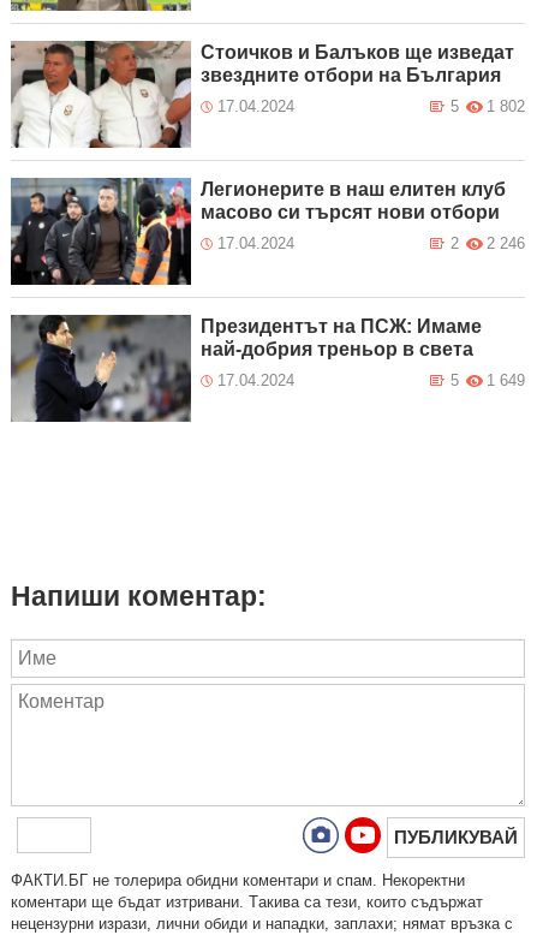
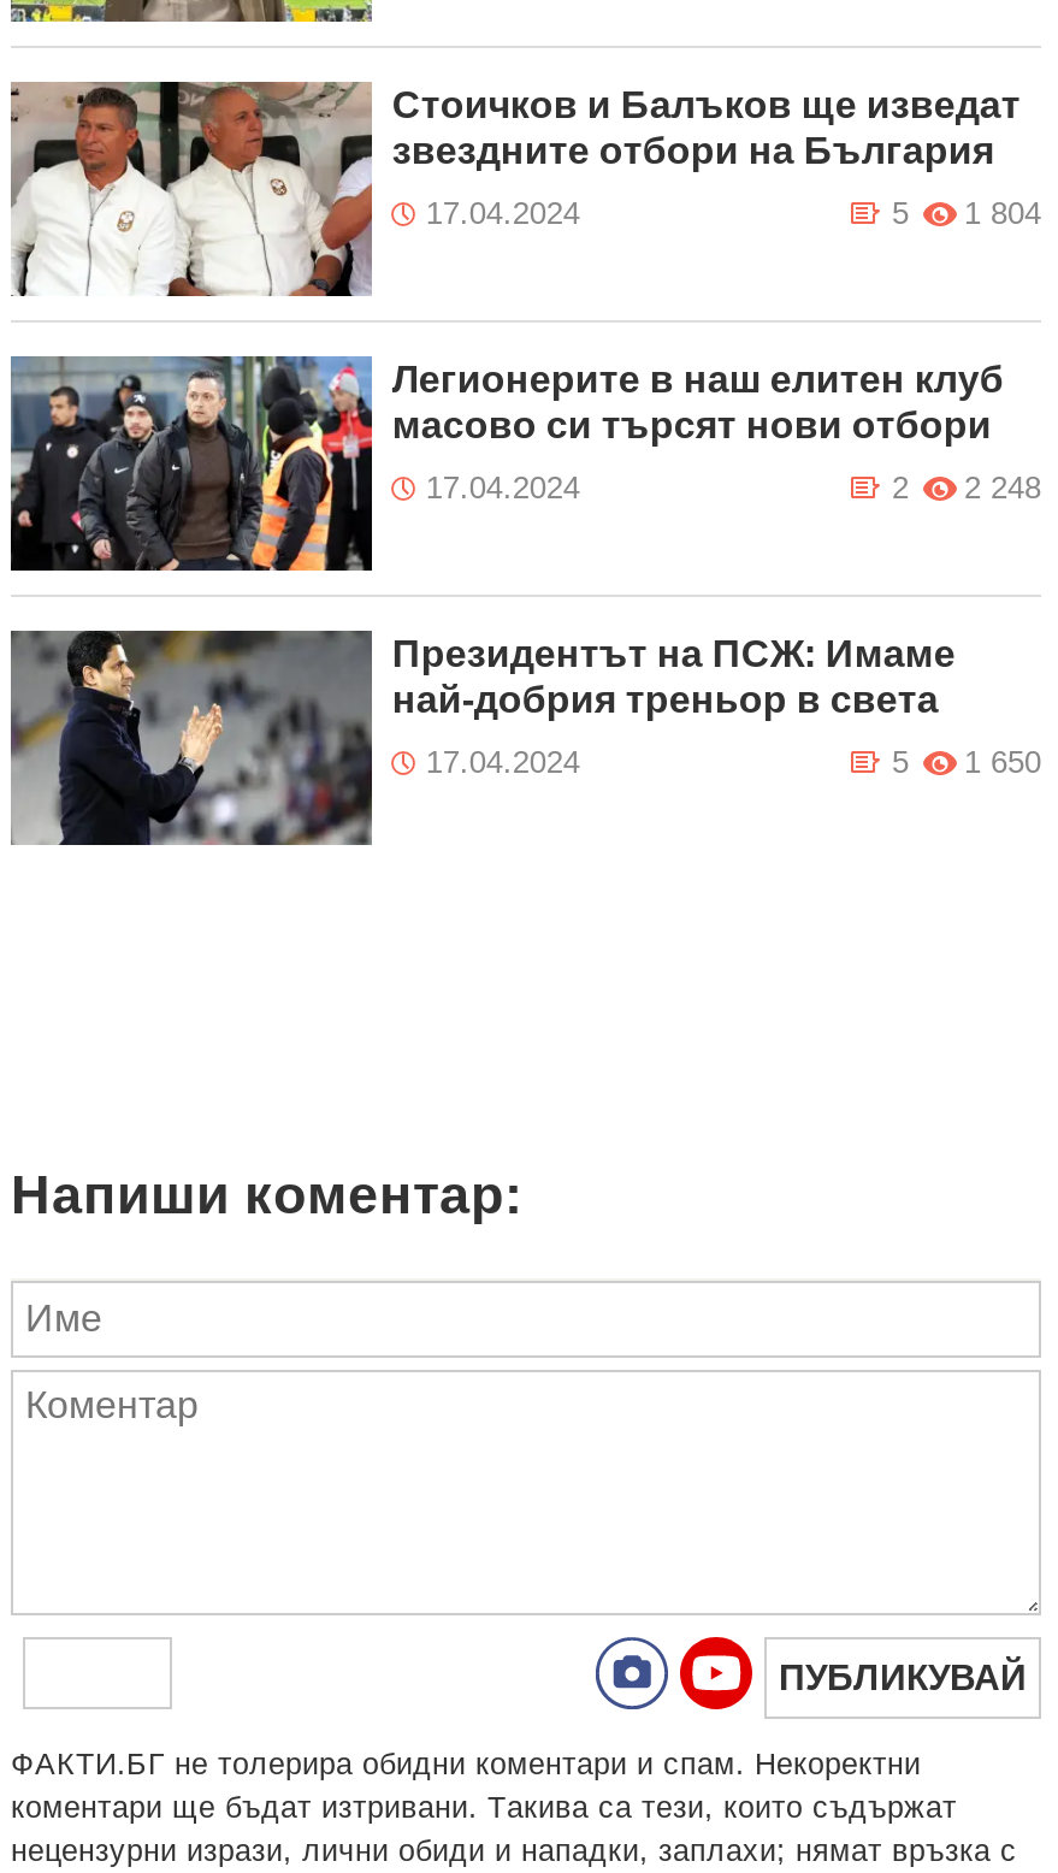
- 5 1 802
+ 5 1 804

- 2 2 246
+ 2 2 248

- 5 1 649
+ 5 1 650
